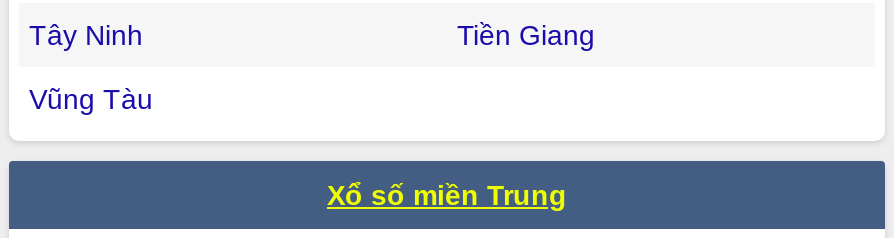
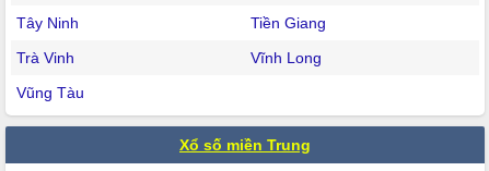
+ Trà Vinh
+ Vĩnh Long
